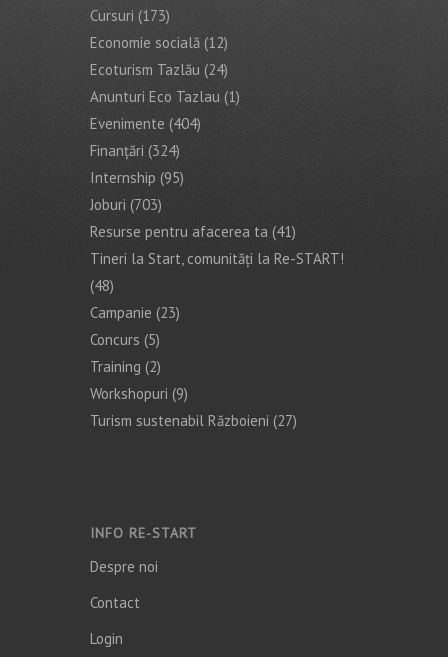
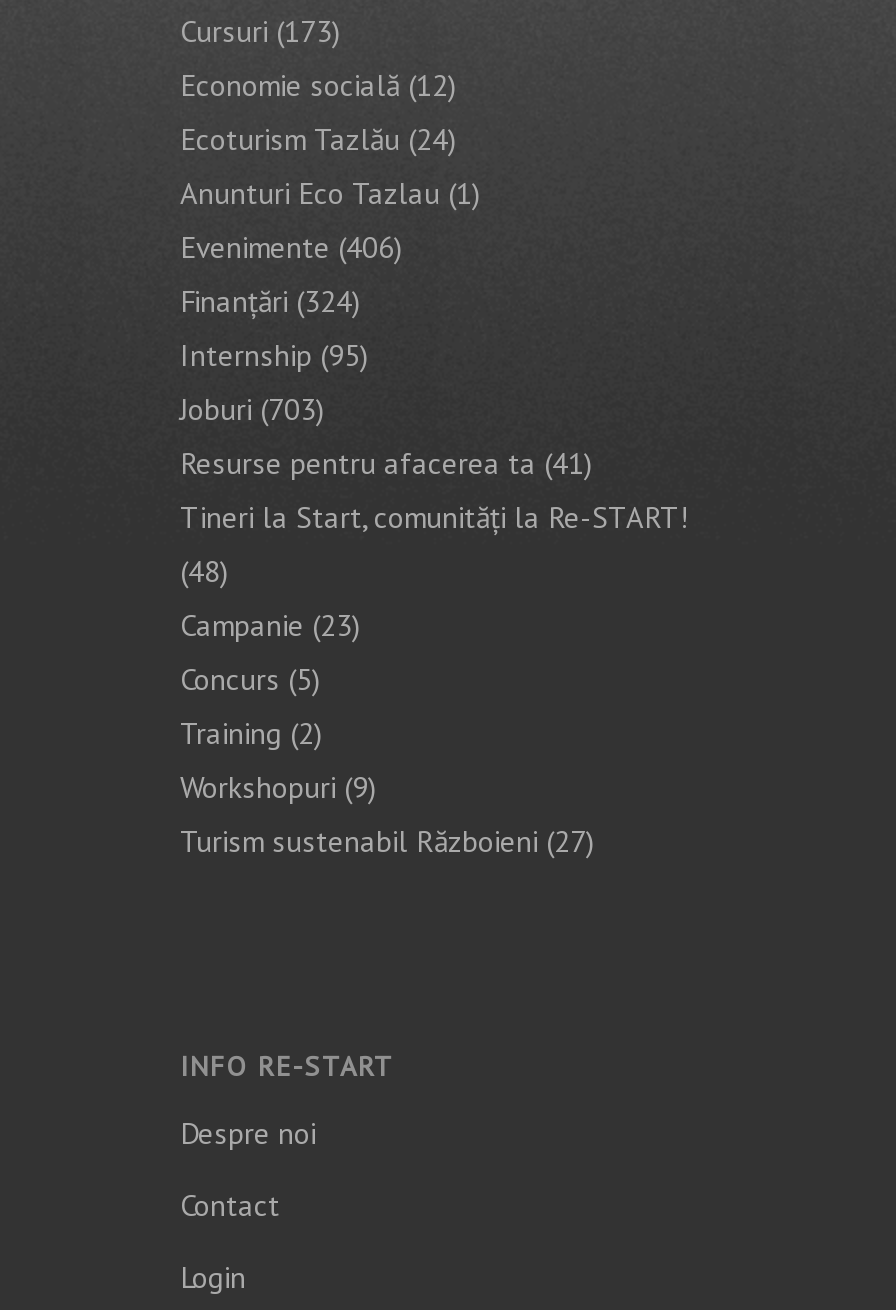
- Evenimente (404)
+ Evenimente (406)
